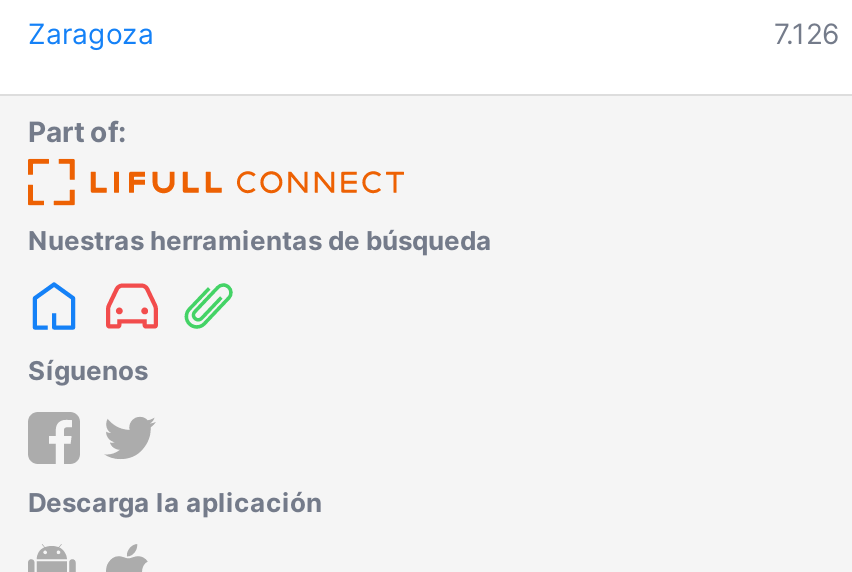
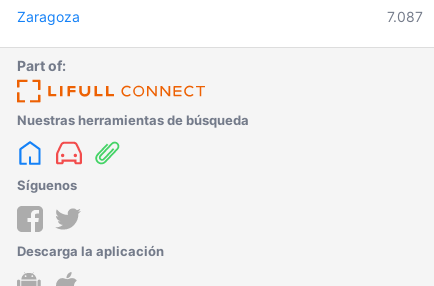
- 7.126
+ 7.087
